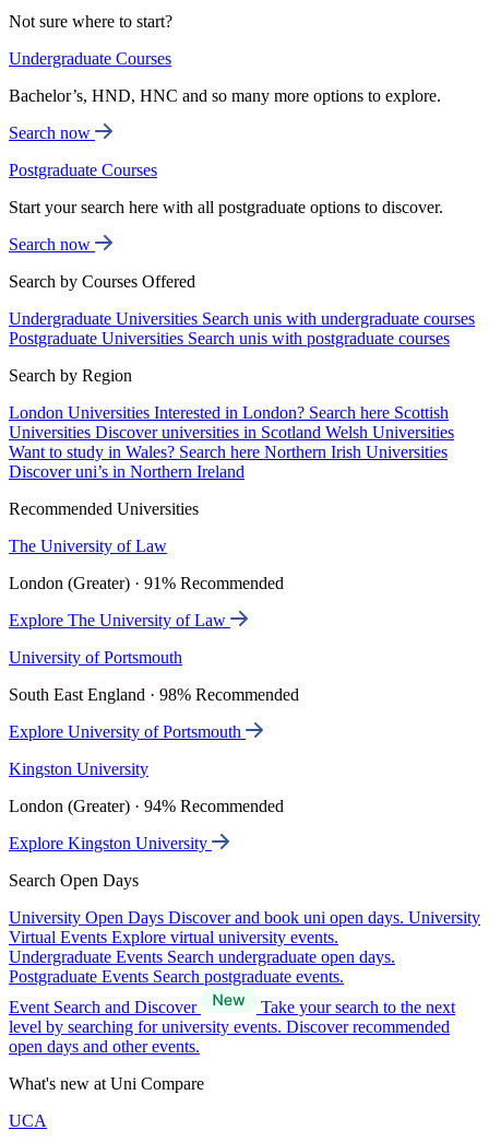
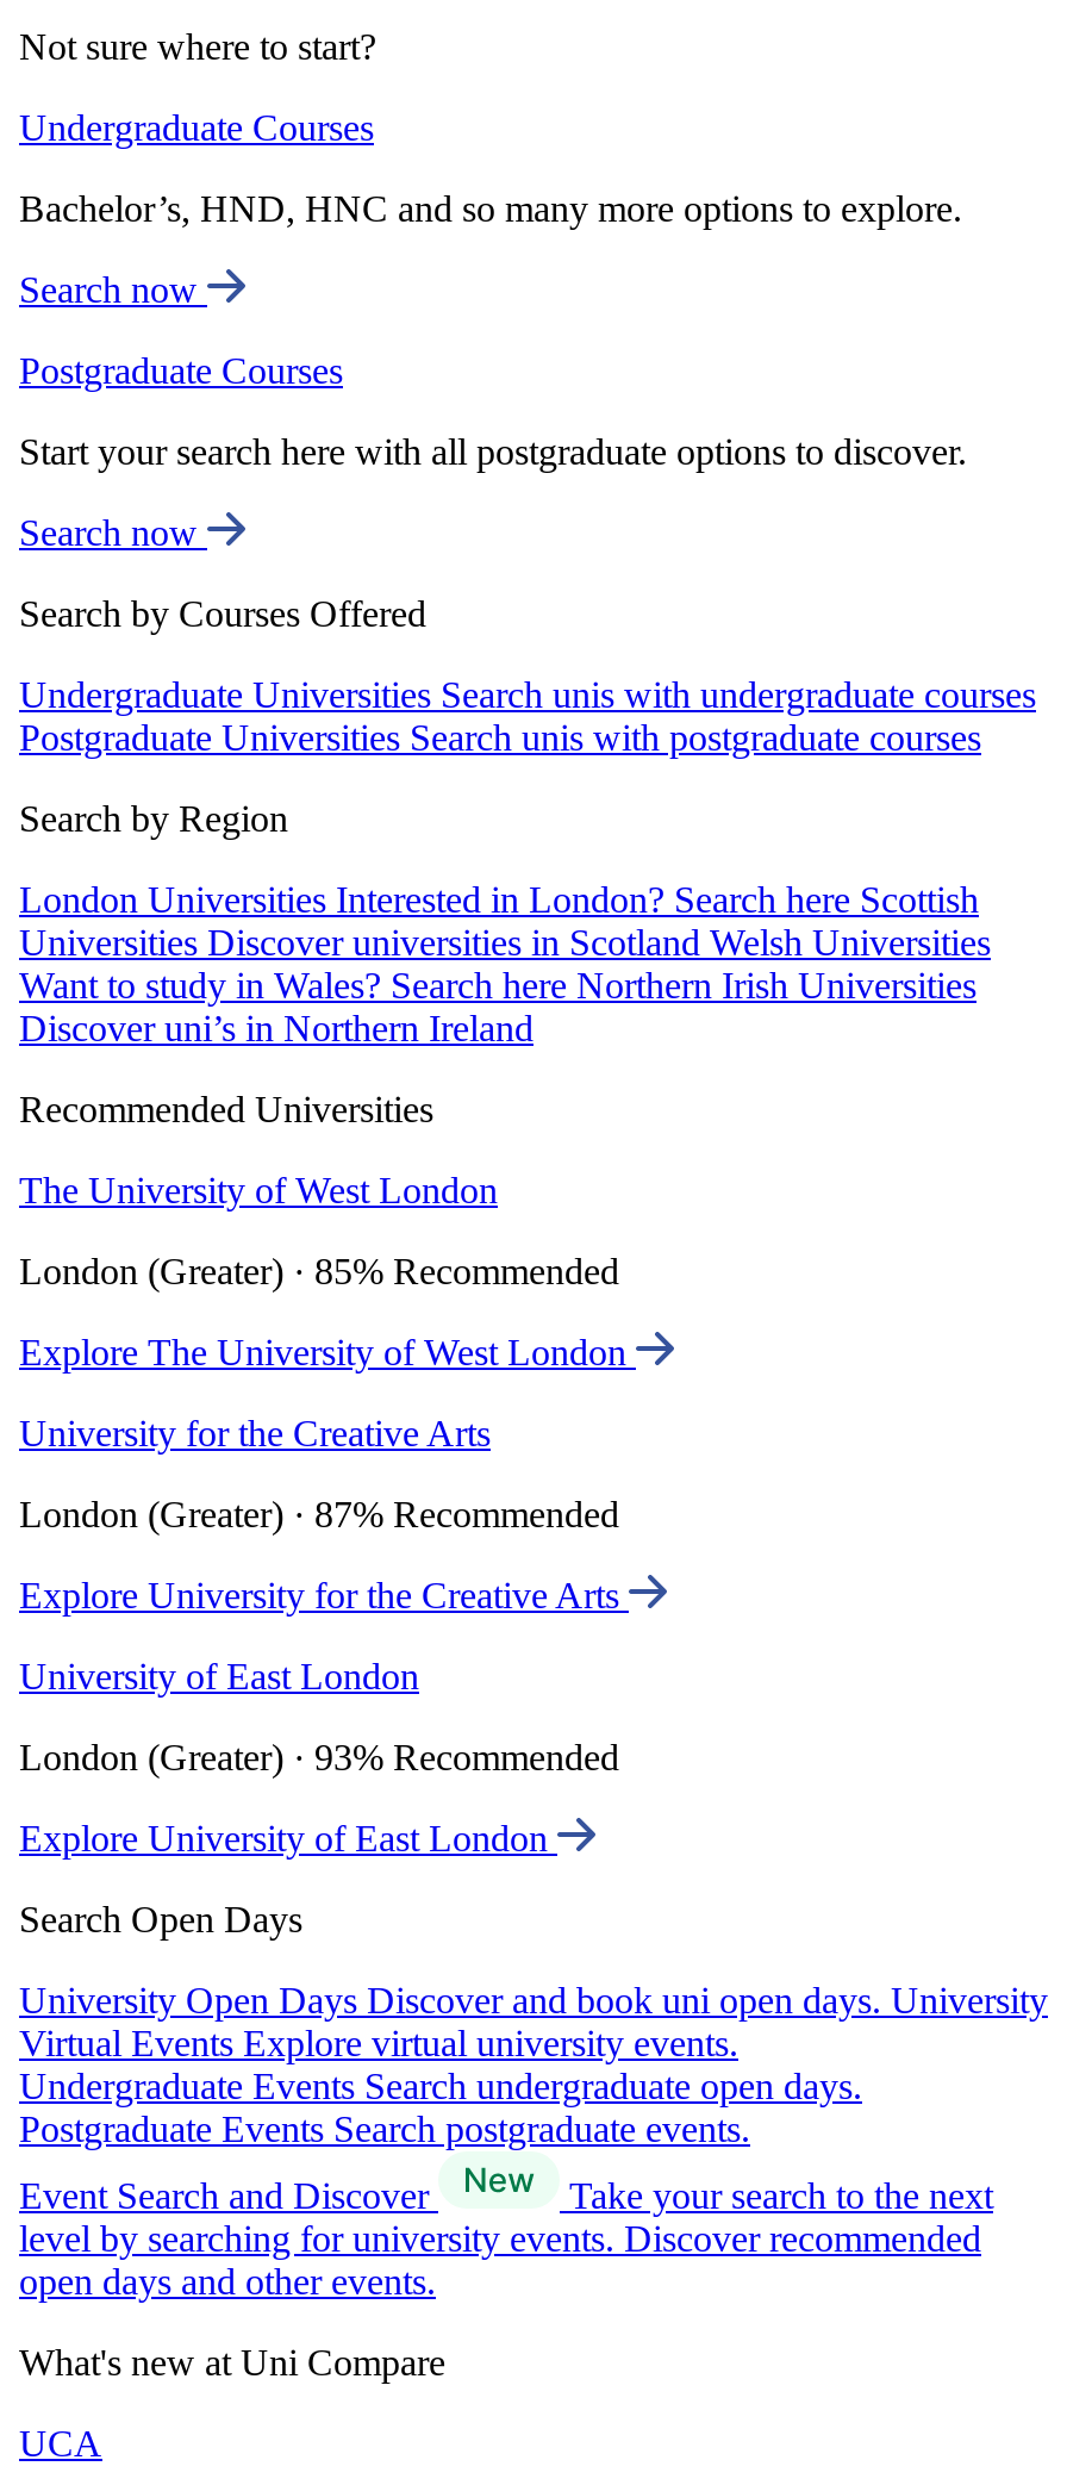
- The University of Law
+ The University of West London

- London (Greater) · 91% Recommended
+ London (Greater) · 85% Recommended

- Explore The University of Law
+ Explore The University of West London

- University of Portsmouth
+ University for the Creative Arts

- South East England · 98% Recommended
+ London (Greater) · 87% Recommended

- Explore University of Portsmouth
+ Explore University for the Creative Arts

- Kingston University
+ University of East London

- London (Greater) · 94% Recommended
+ London (Greater) · 93% Recommended

- Explore Kingston University
+ Explore University of East London
